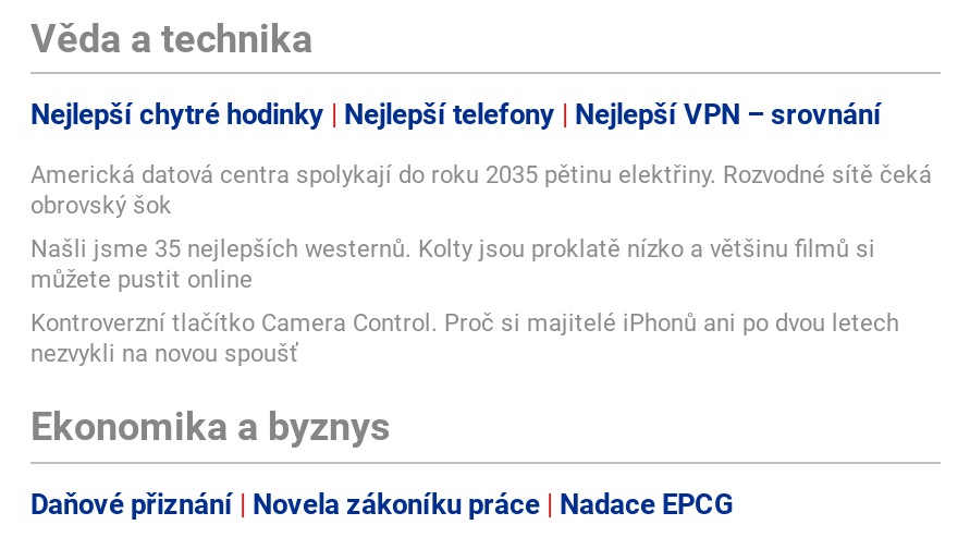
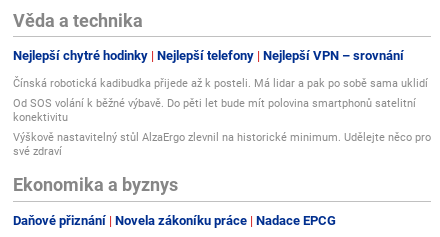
- Americká datová centra spolykají do roku 2035 pětinu elektřiny. Rozvodné sítě čeká
- obrovský šok
+ Čínská robotická kadibudka přijede až k posteli. Má lidar a pak po sobě sama uklidí

- Našli jsme 35 nejlepších westernů. Kolty jsou proklatě nízko a většinu filmů si
- můžete pustit online
+ Od SOS volání k běžné výbavě. Do pěti let bude mít polovina smartphonů satelitní
+ konektivitu

- Kontroverzní tlačítko Camera Control. Proč si majitelé iPhonů ani po dvou letech
- nezvykli na novou spoušť
+ Výškově nastavitelný stůl AlzaErgo zlevnil na historické minimum. Udělejte něco pro
+ své zdraví
